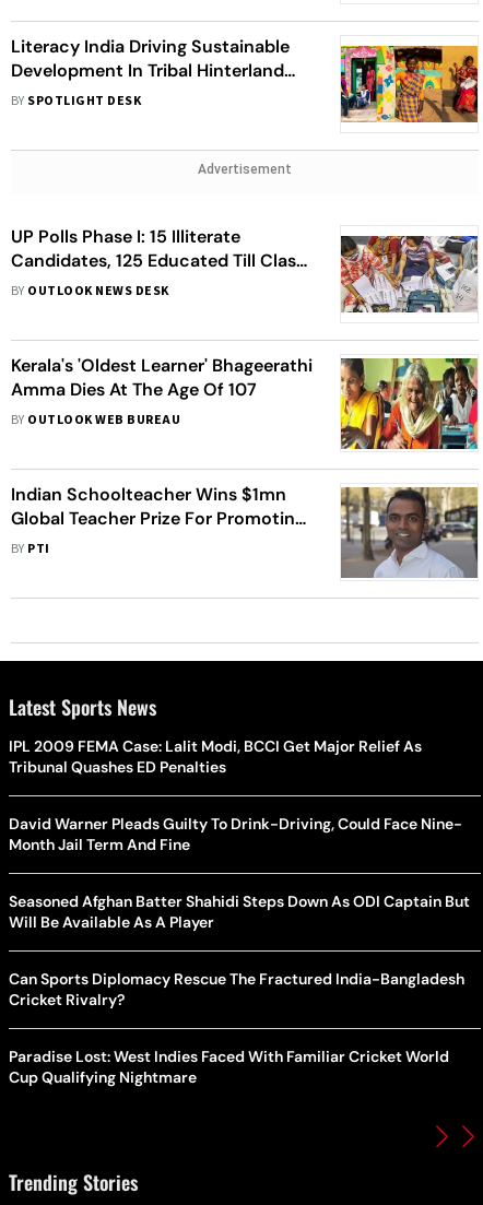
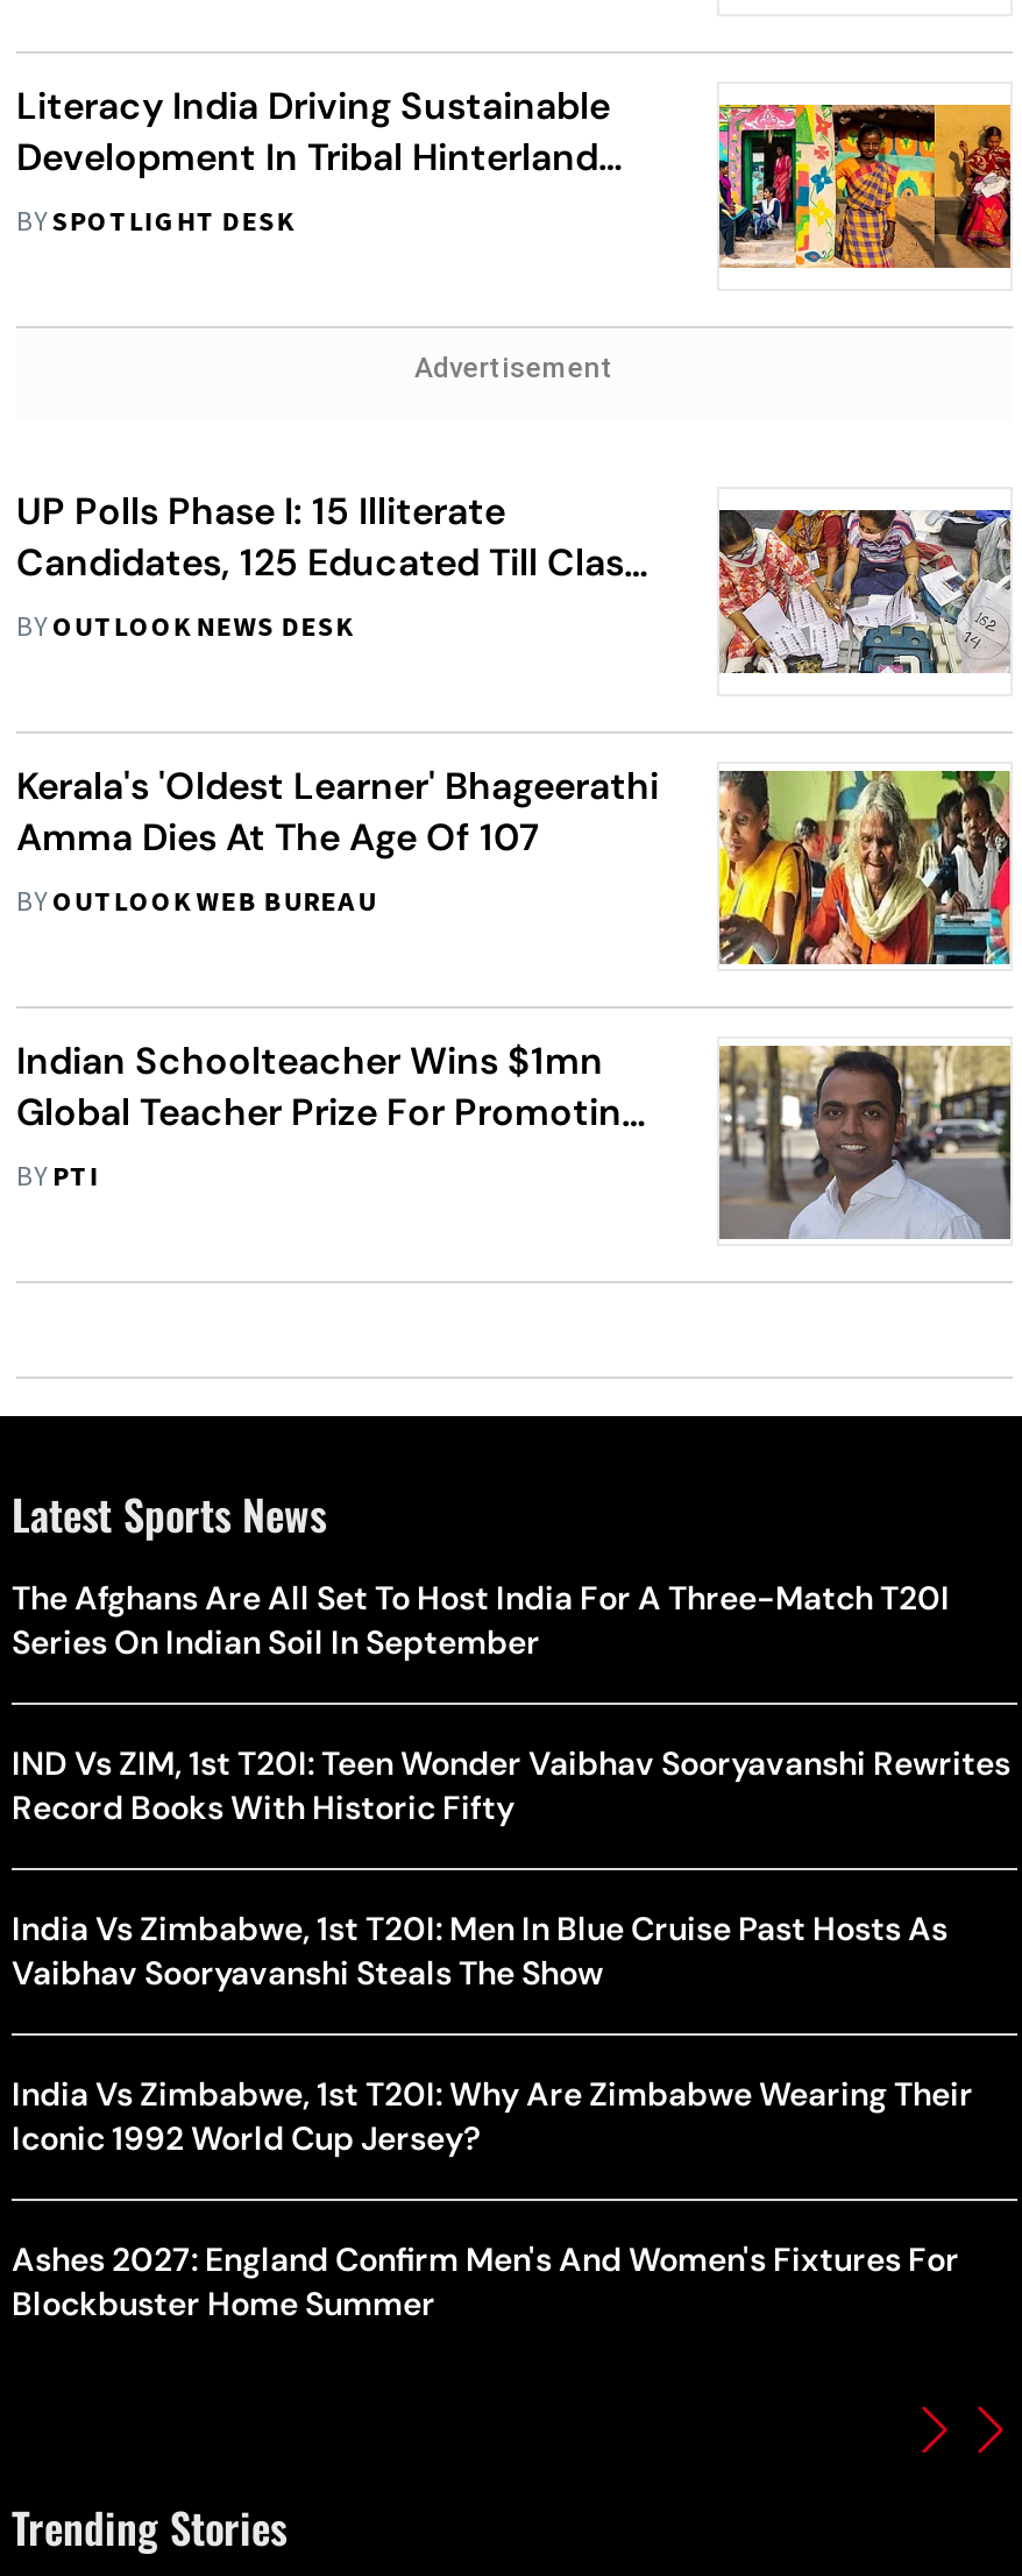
- IPL 2009 FEMA Case: Lalit Modi, BCCI Get Major Relief As
- Tribunal Quashes ED Penalties
+ The Afghans Are All Set To Host India For A Three-Match T20I
+ Series On Indian Soil In September

- David Warner Pleads Guilty To Drink-Driving, Could Face Nine-
- Month Jail Term And Fine
+ IND Vs ZIM, 1st T20I: Teen Wonder Vaibhav Sooryavanshi Rewrites
+ Record Books With Historic Fifty

- Seasoned Afghan Batter Shahidi Steps Down As ODI Captain But
- Will Be Available As A Player
+ India Vs Zimbabwe, 1st T20I: Men In Blue Cruise Past Hosts As
+ Vaibhav Sooryavanshi Steals The Show

- Can Sports Diplomacy Rescue The Fractured India-Bangladesh
- Cricket Rivalry?
+ India Vs Zimbabwe, 1st T20I: Why Are Zimbabwe Wearing Their
+ Iconic 1992 World Cup Jersey?

- Paradise Lost: West Indies Faced With Familiar Cricket World
- Cup Qualifying Nightmare
+ Ashes 2027: England Confirm Men's And Women's Fixtures For
+ Blockbuster Home Summer
